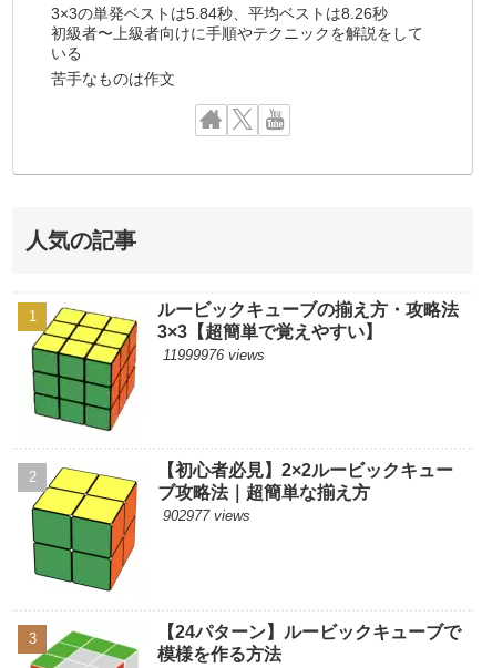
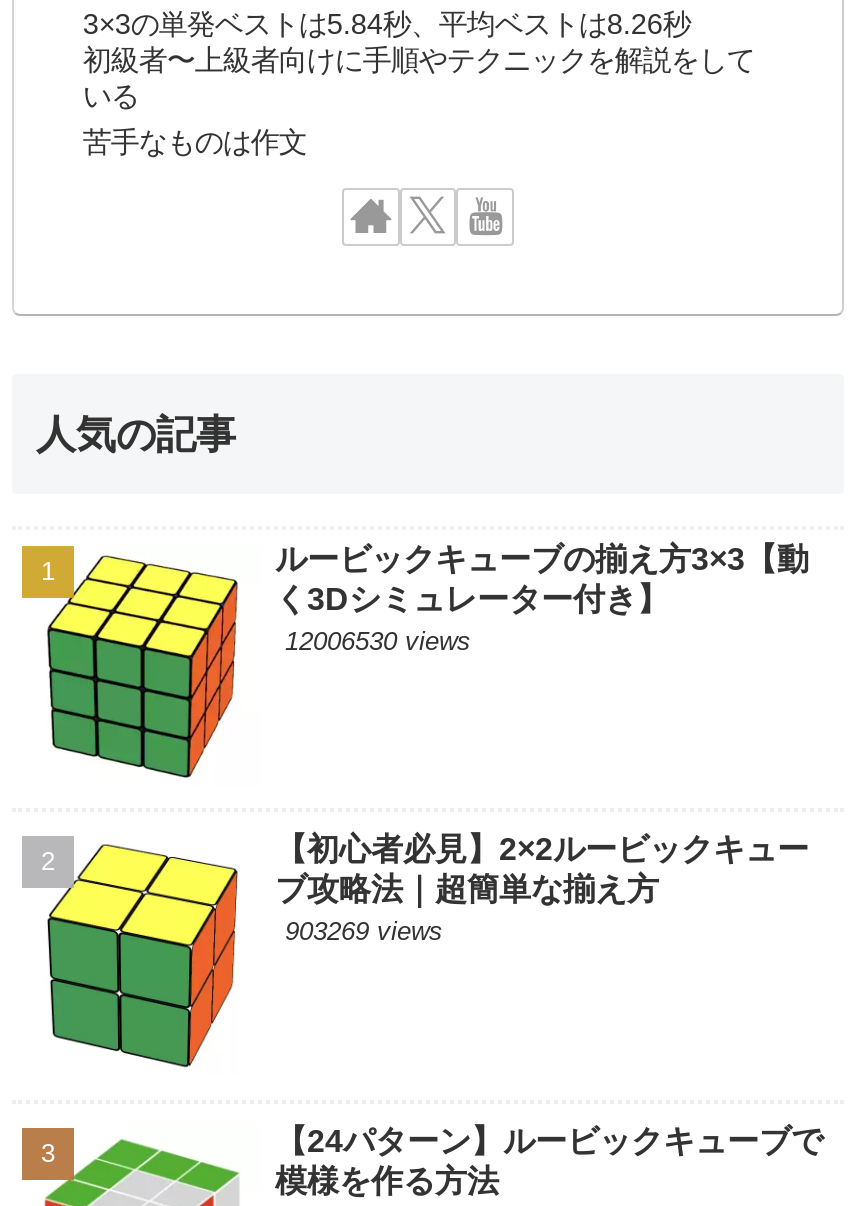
- ルービックキューブの揃え方・攻略法
- 3×3【超簡単で覚えやすい】
- 11999976 views
+ ルービックキューブの揃え方3×3【動
+ く3Dシミュレーター付き】
+ 12006530 views

- 902977 views
+ 903269 views
